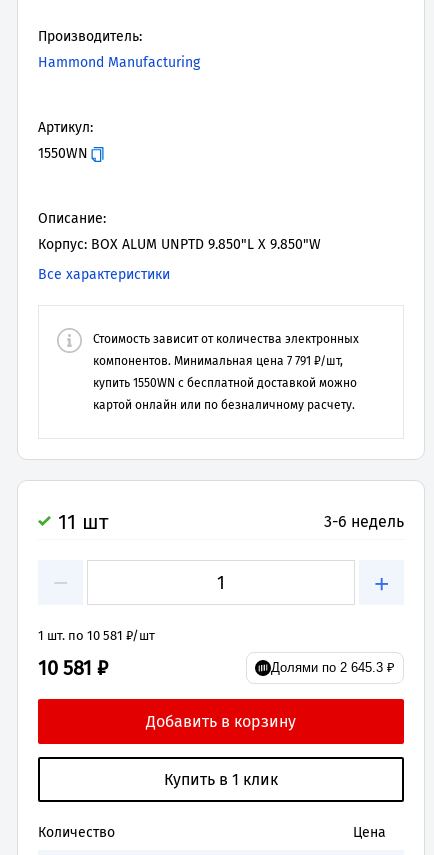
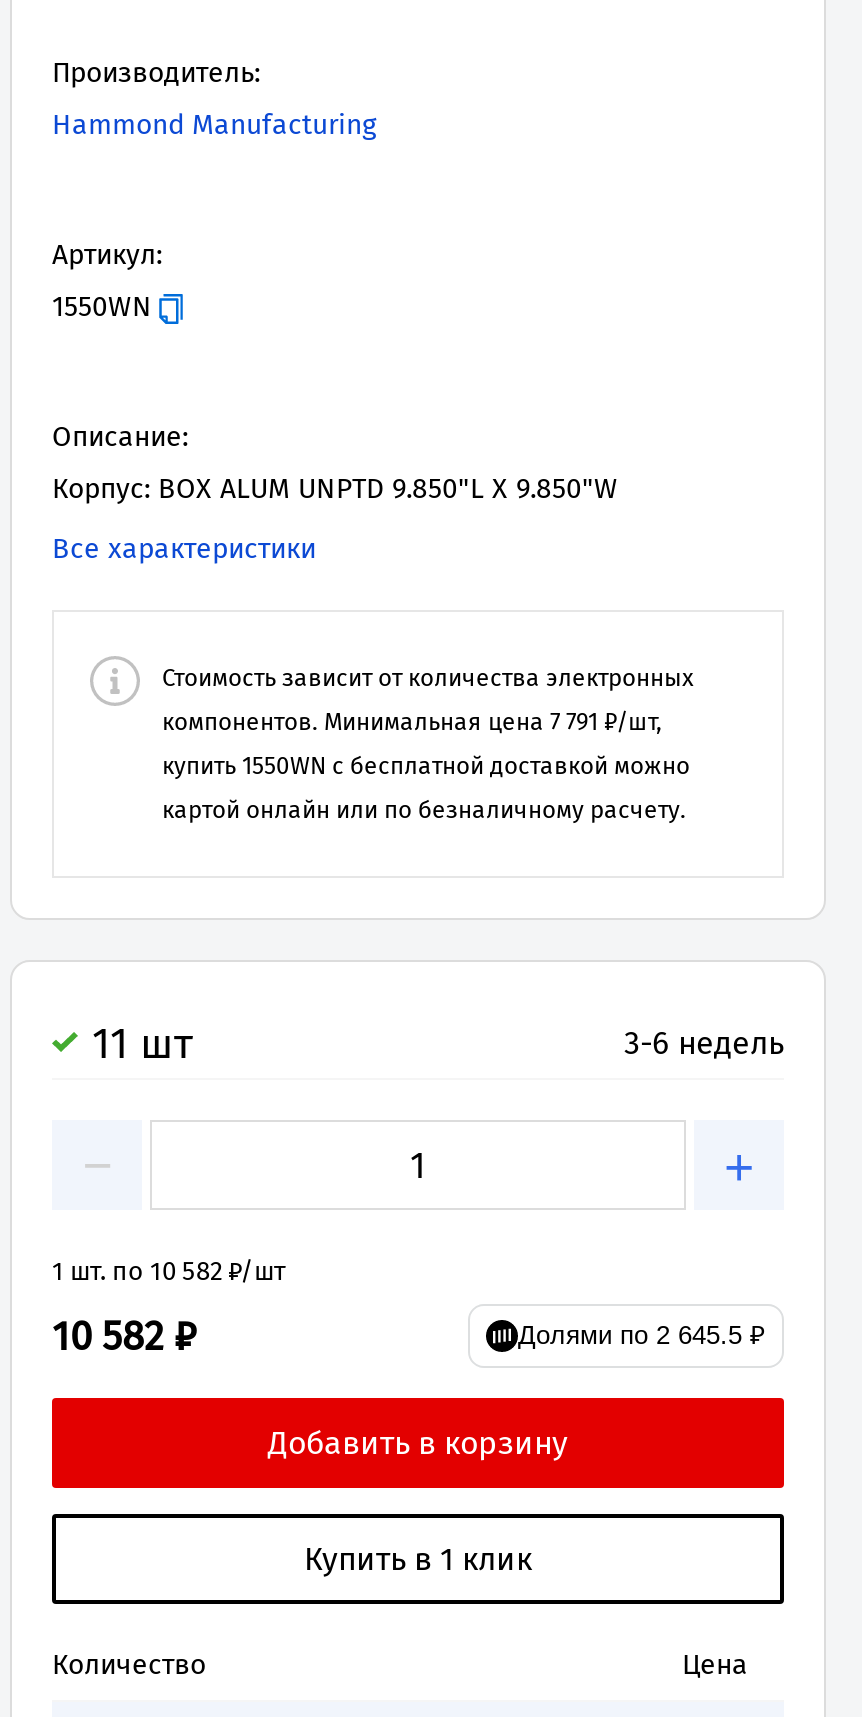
- 1 шт. по 10 581 ₽/шт
+ 1 шт. по 10 582 ₽/шт

- 10 581 ₽
+ 10 582 ₽

- Долями по 2 645.3 ₽
+ Долями по 2 645.5 ₽
